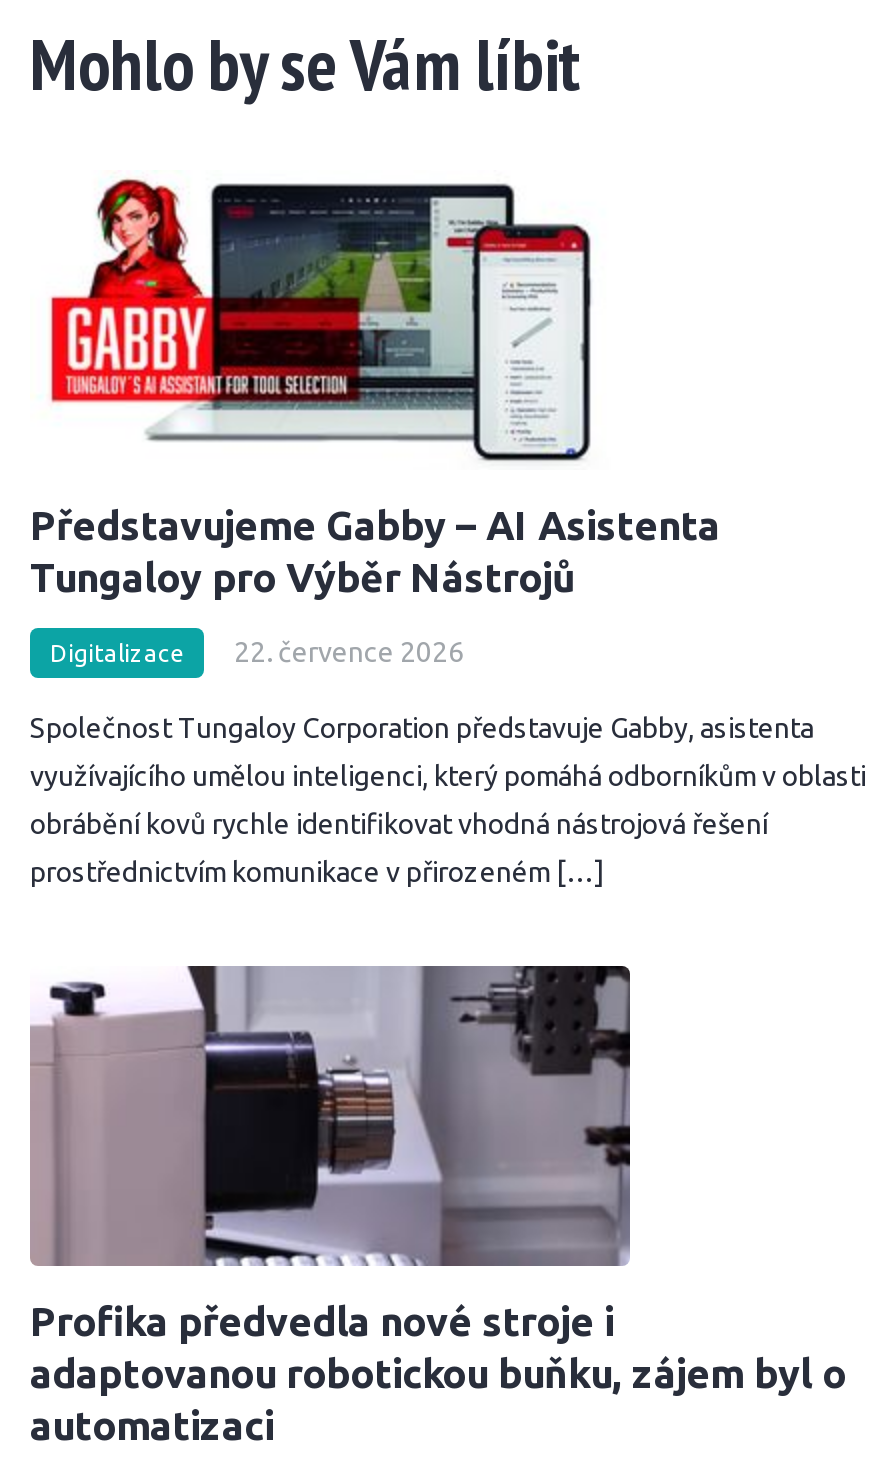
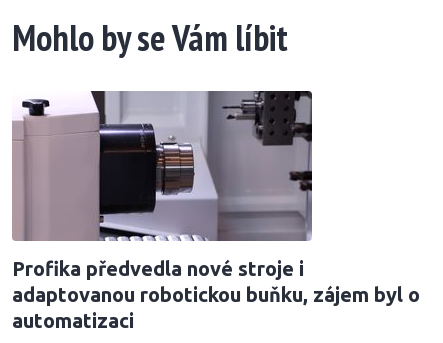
- [image]
- Představujeme Gabby – AI Asistenta
- Tungaloy pro Výběr Nástrojů
- Digitalizace
- 22. července 2026
- Společnost Tungaloy Corporation představuje Gabby, asistenta
- využívajícího umělou inteligenci, který pomáhá odborníkům v oblasti
- obrábění kovů rychle identifikovat vhodná nástrojová řešení
- prostřednictvím komunikace v přirozeném […]
